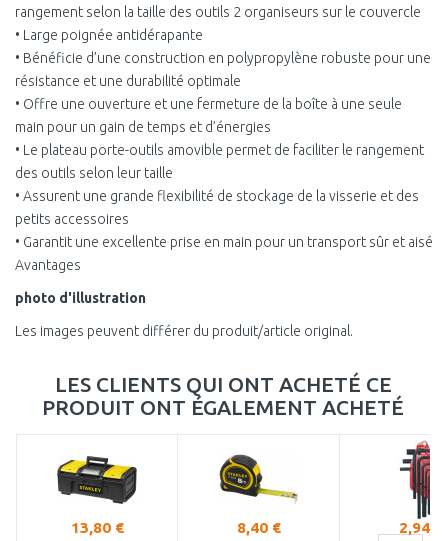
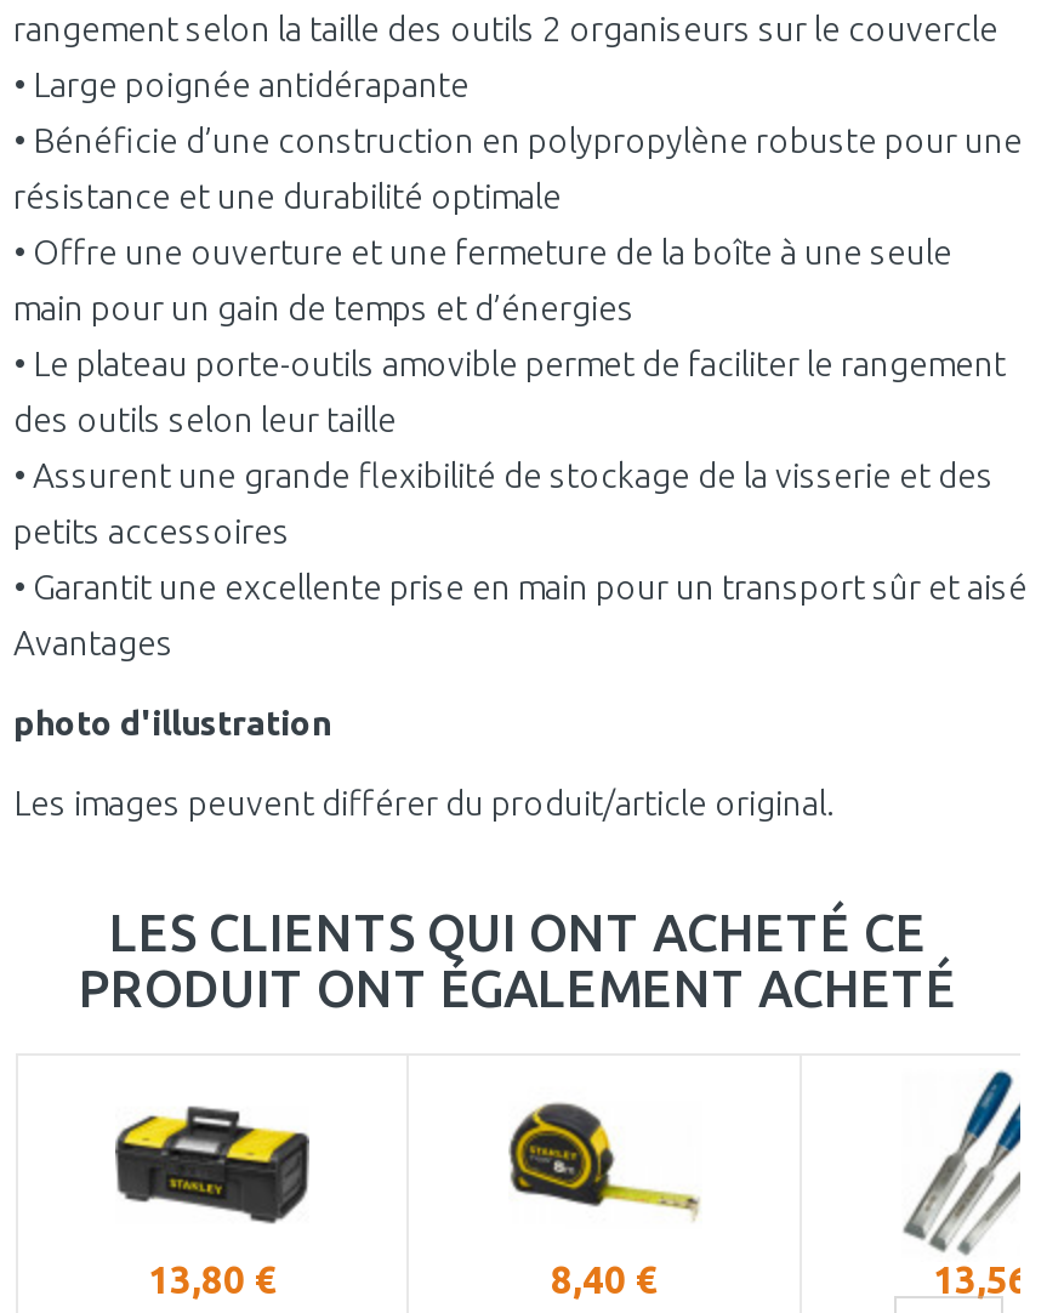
- [image]
- 2,94 €
+ [image]
+ 13,56 €
